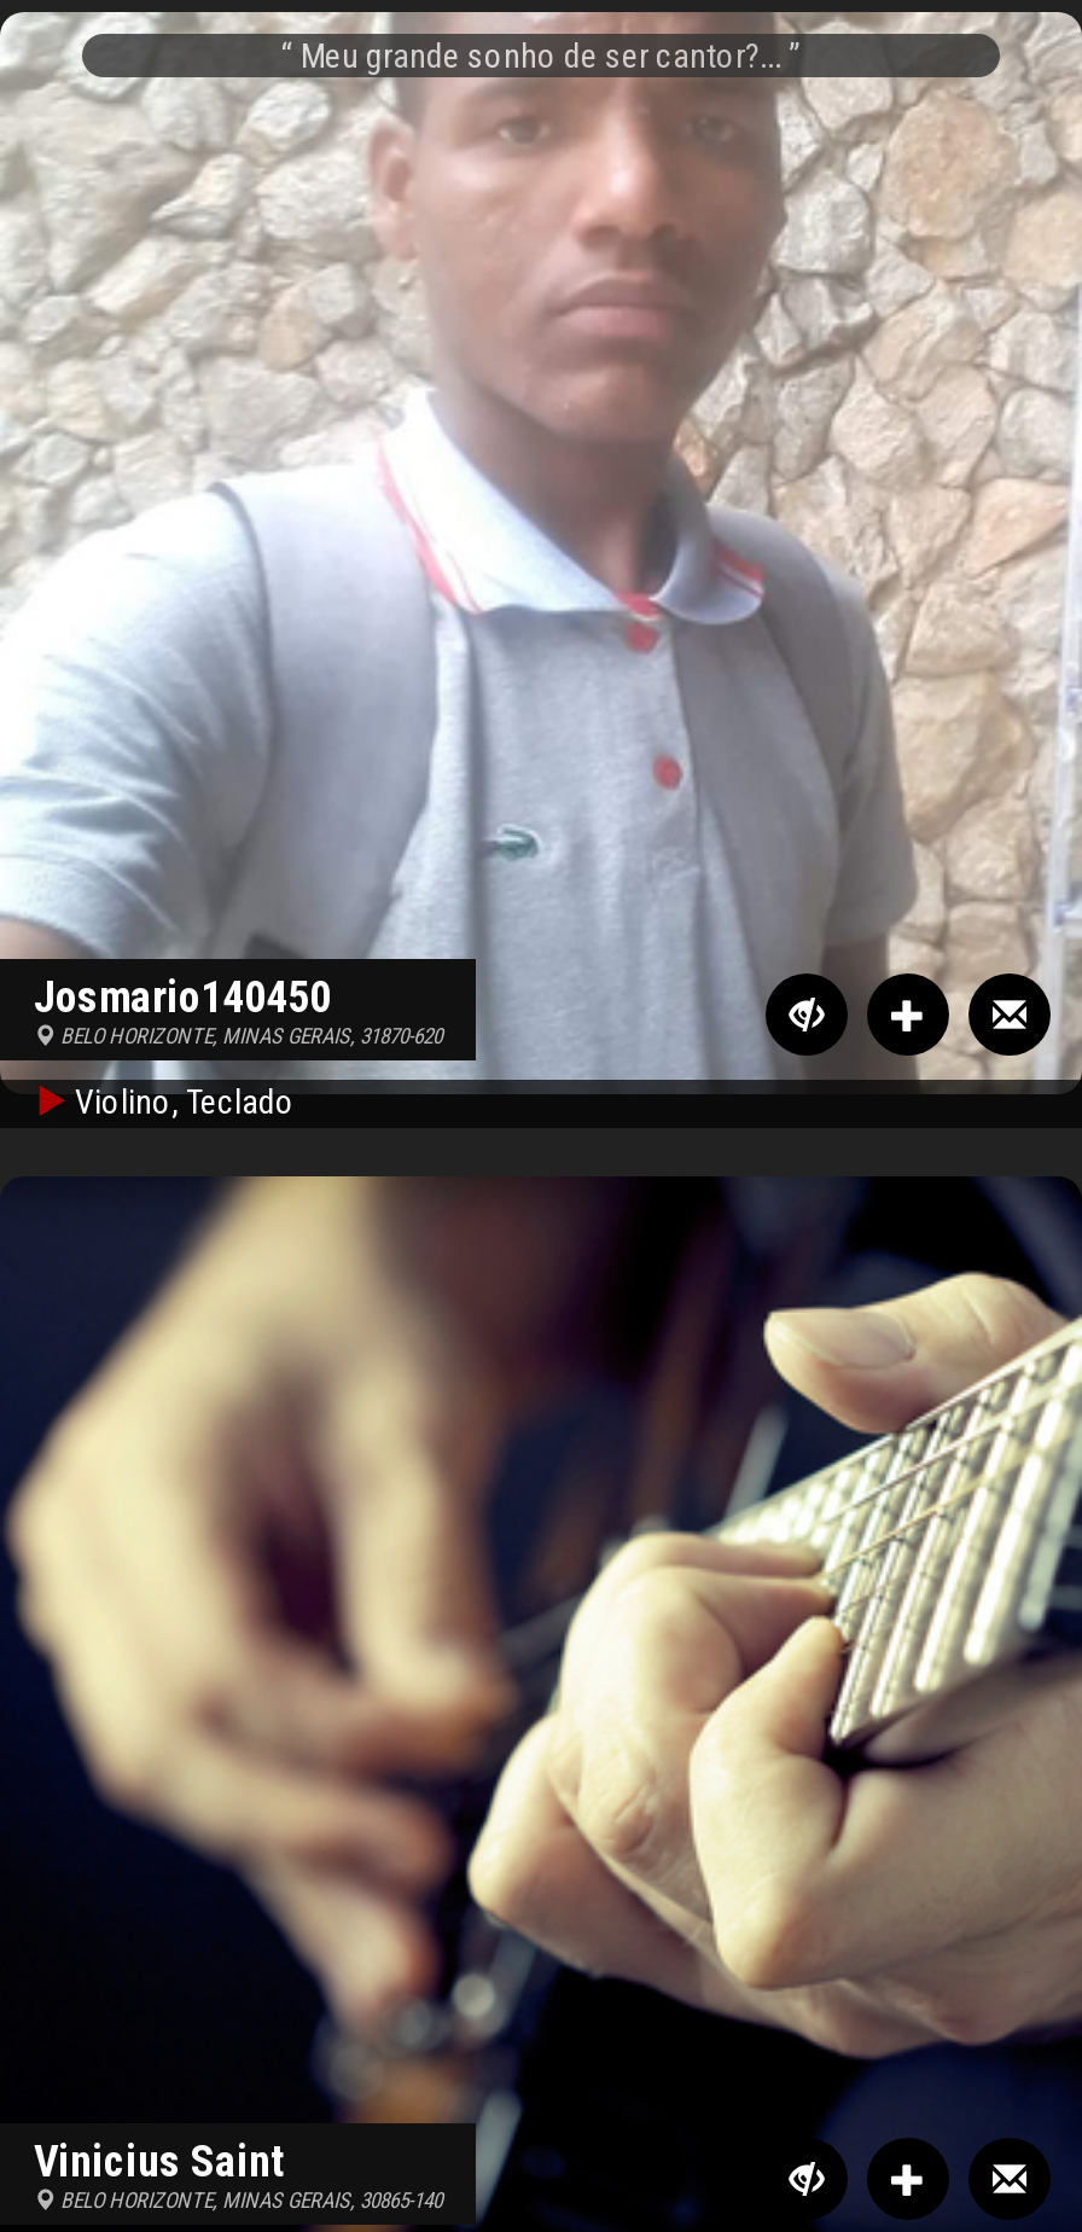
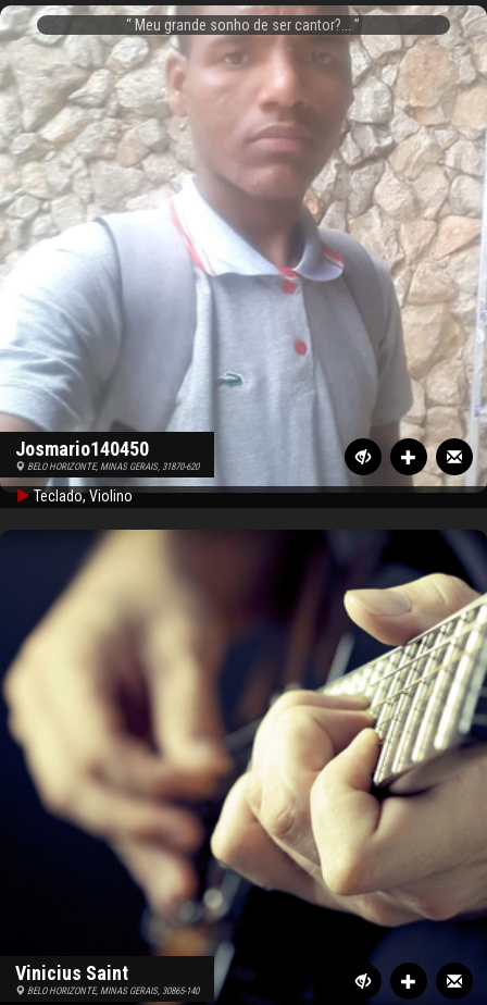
- Violino, Teclado
+ Teclado, Violino
